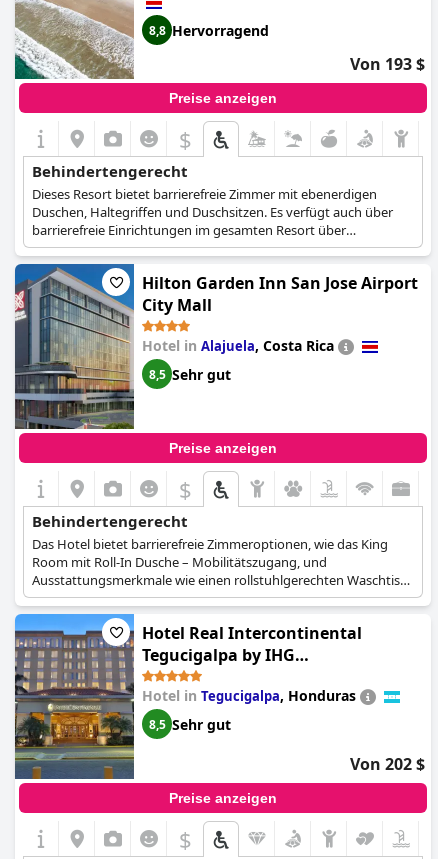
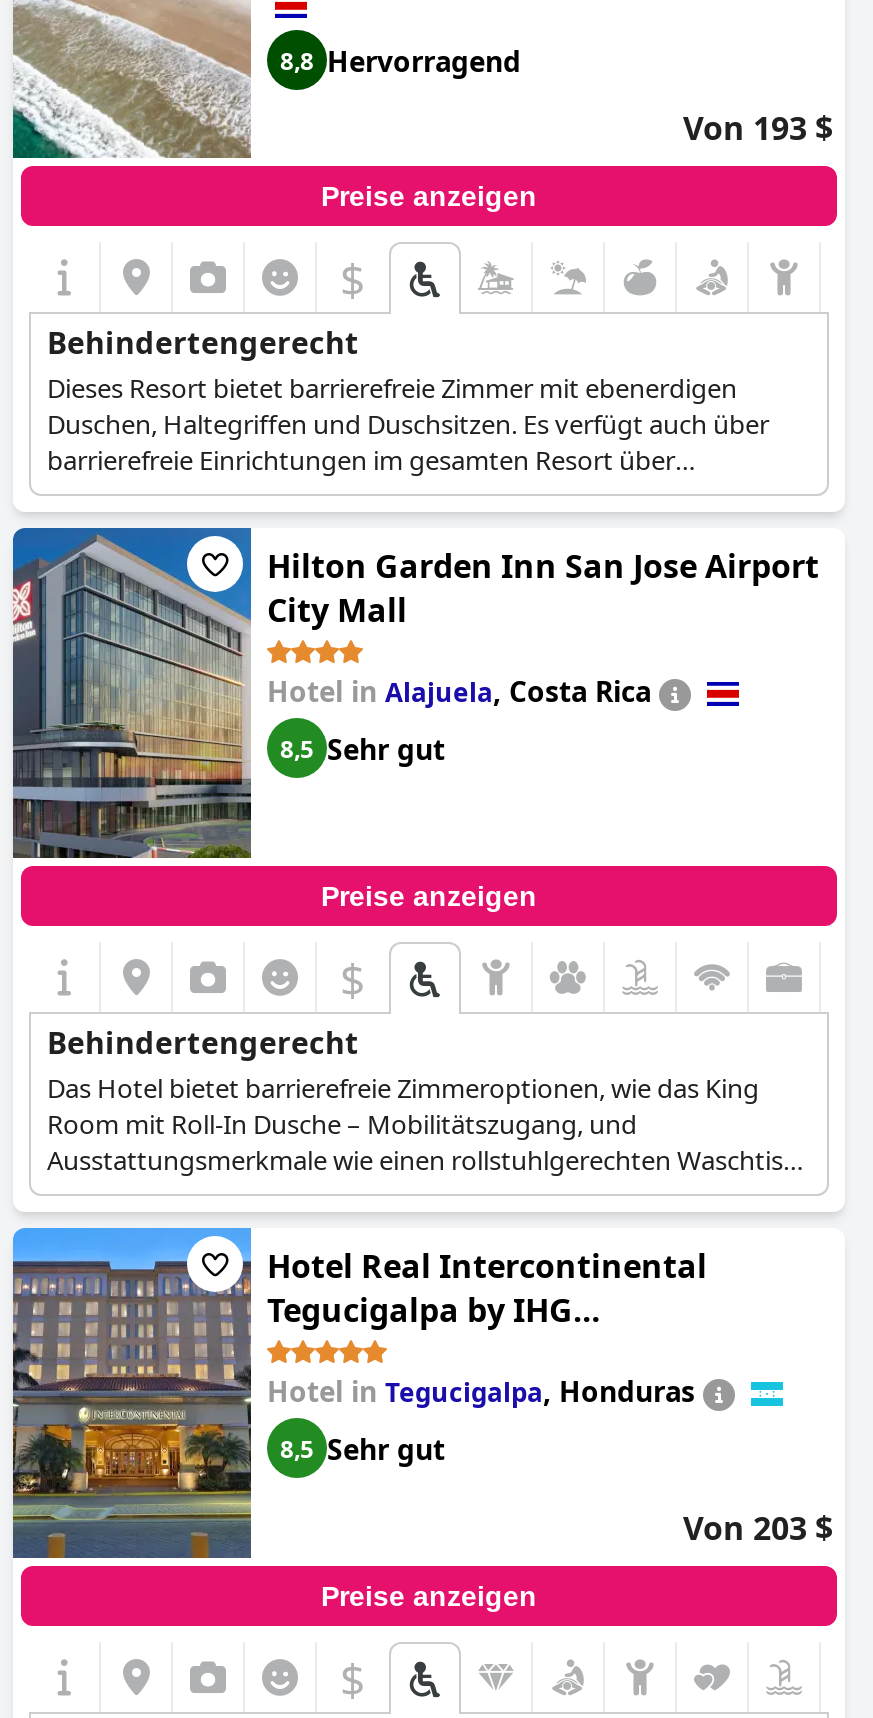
- Von 202 $
+ Von 203 $
